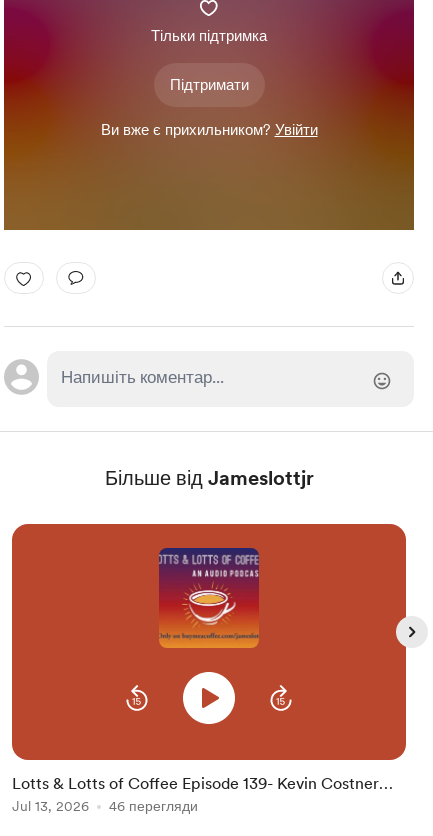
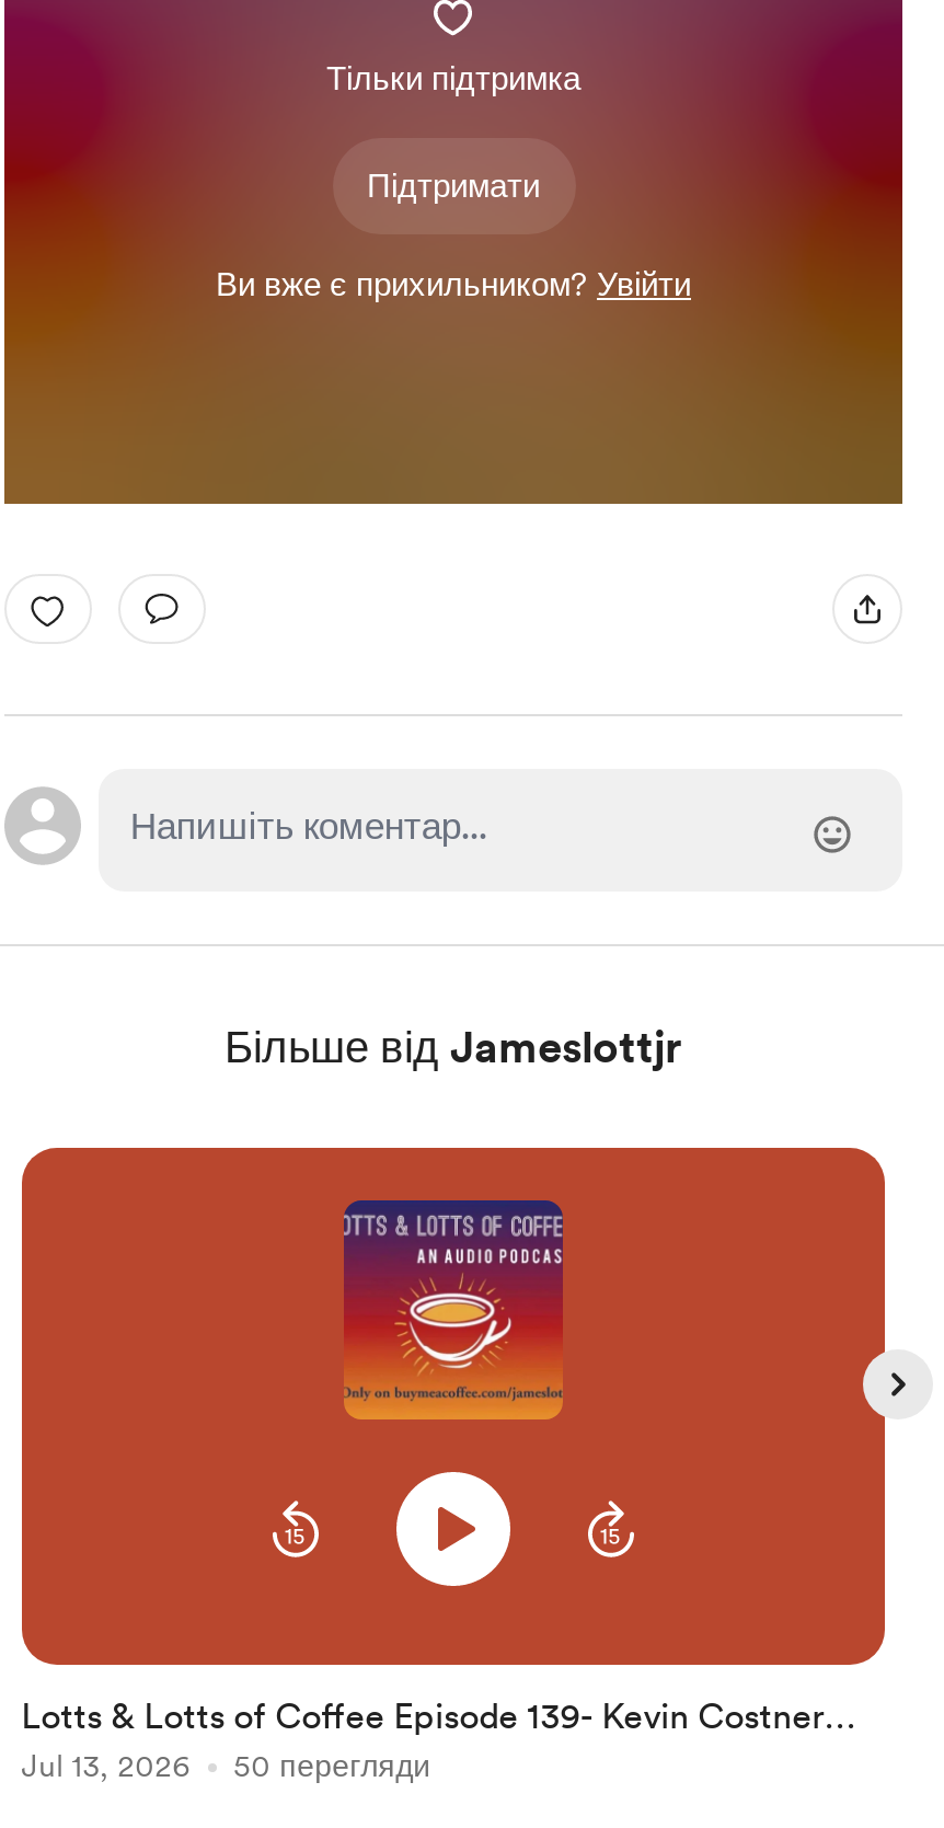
- 46 перегляди
+ 50 перегляди
